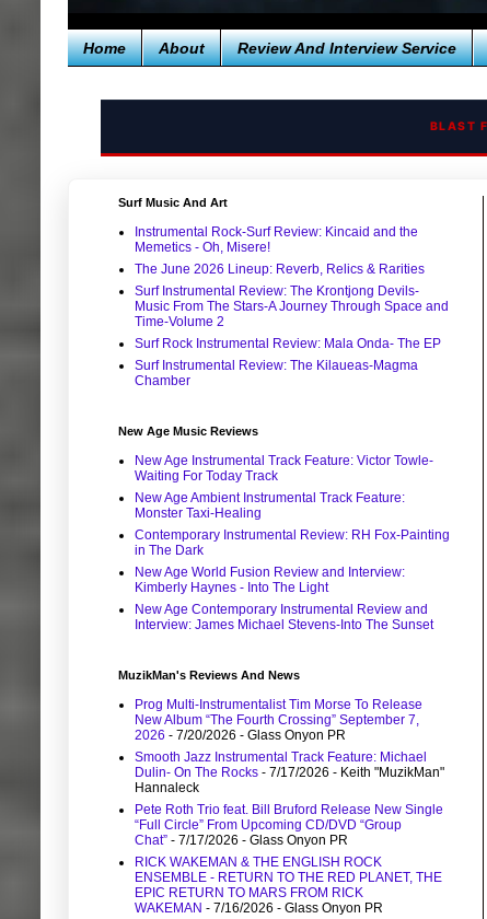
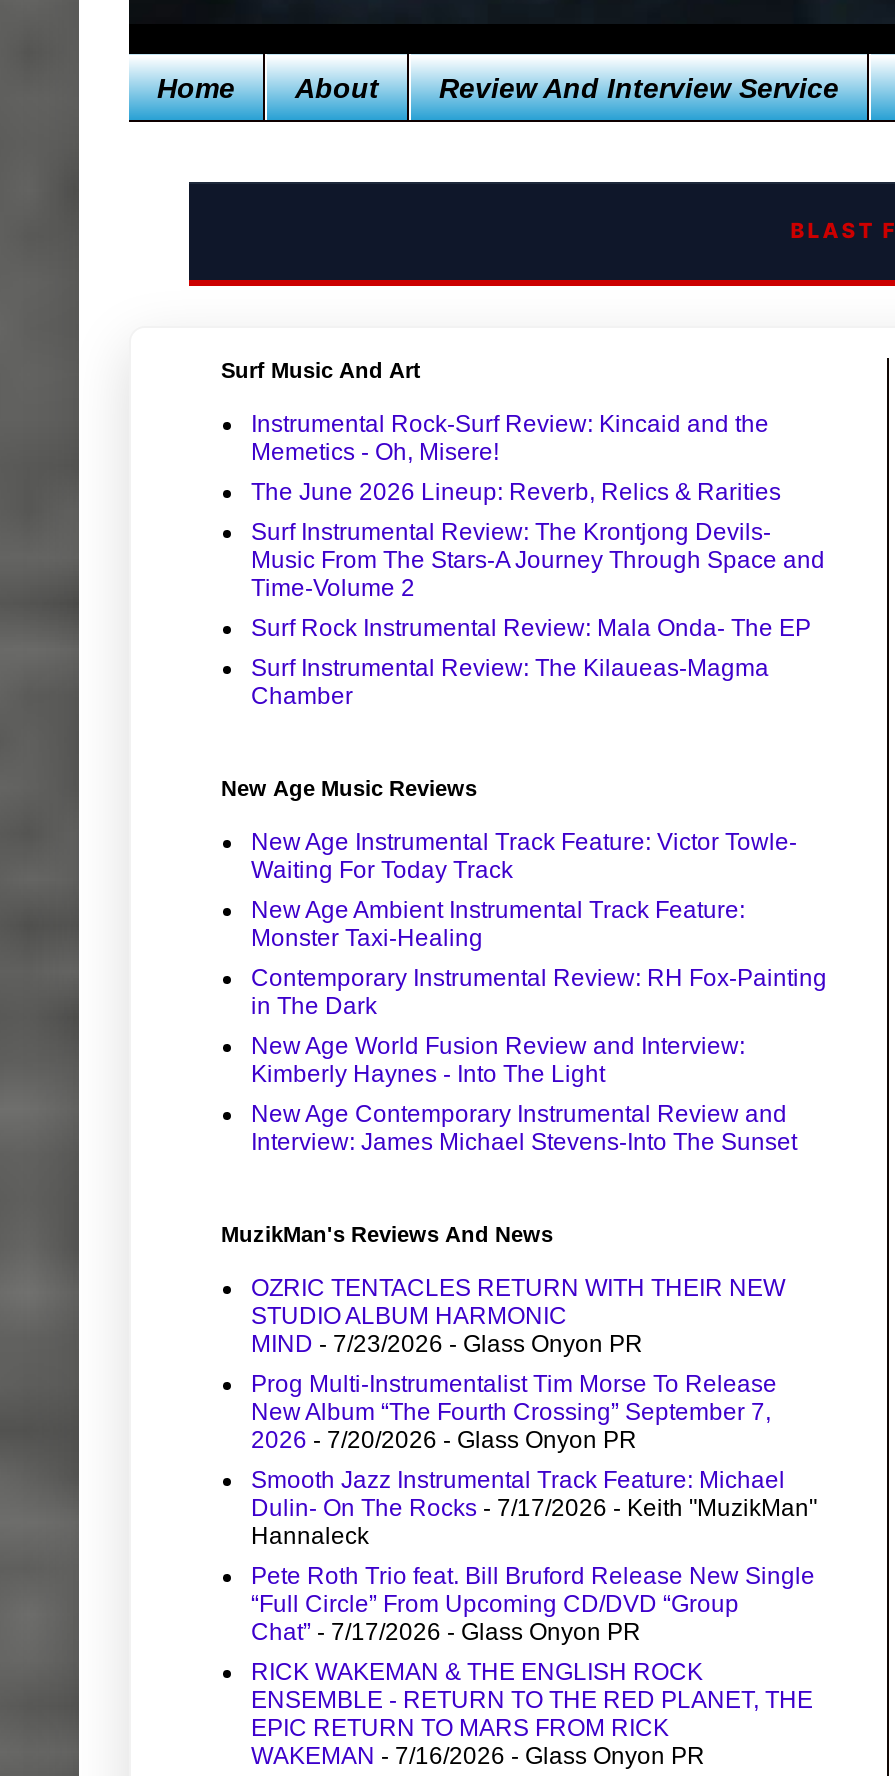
+ OZRIC TENTACLES RETURN WITH THEIR NEW
+ STUDIO ALBUM HARMONIC
+ MIND - 7/23/2026 - Glass Onyon PR
